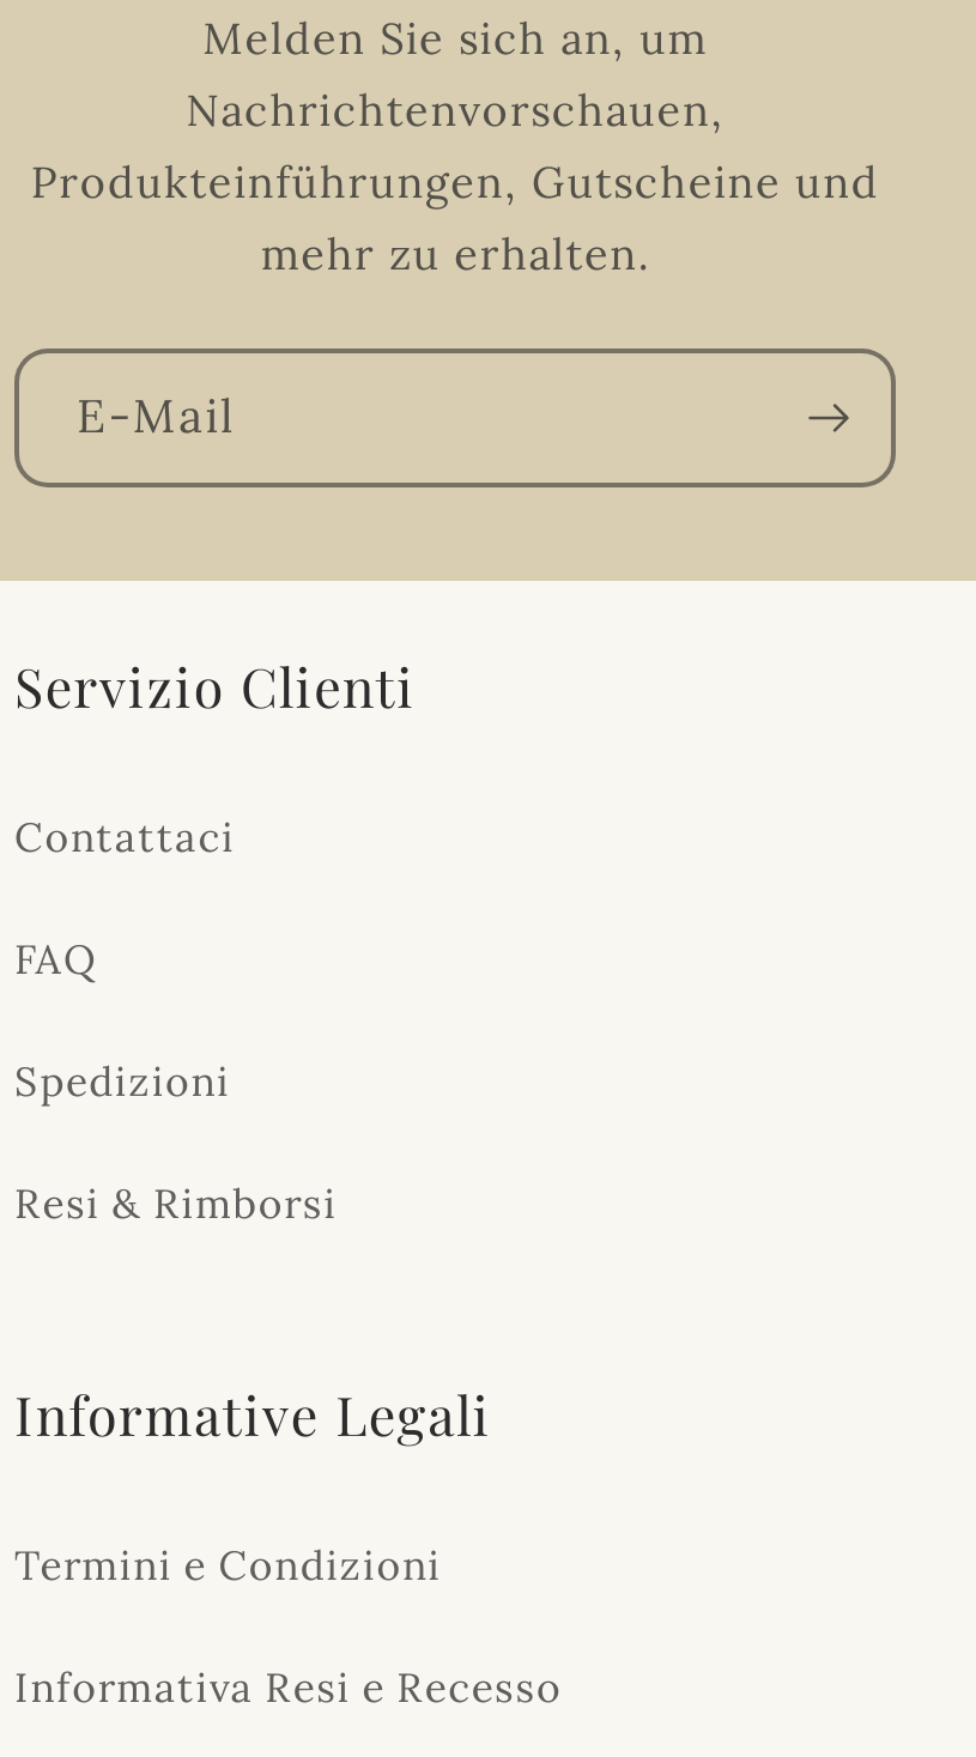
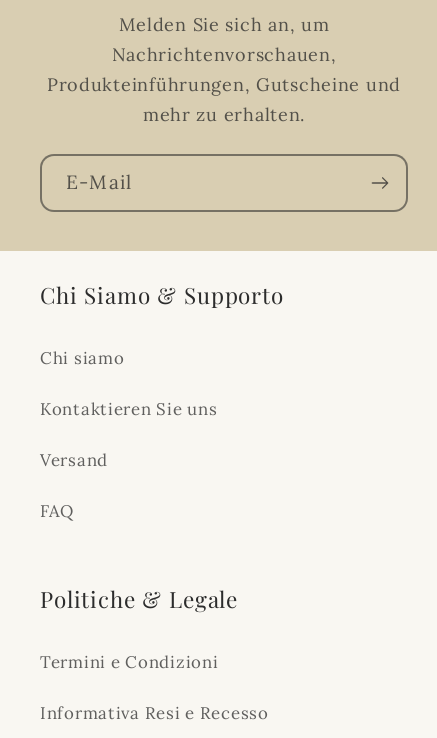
- Servizio Clienti
- Contattaci
+ Chi Siamo & Supporto
+ Chi siamo
+ Kontaktieren Sie uns
+ Versand

moved down: FAQ

- Spedizioni
- Resi & Rimborsi
- Informative Legali
+ Politiche & Legale
